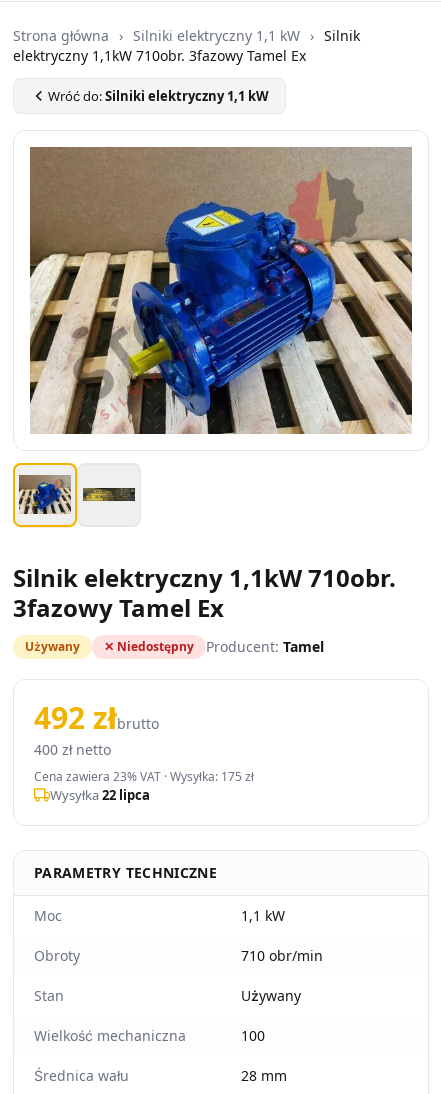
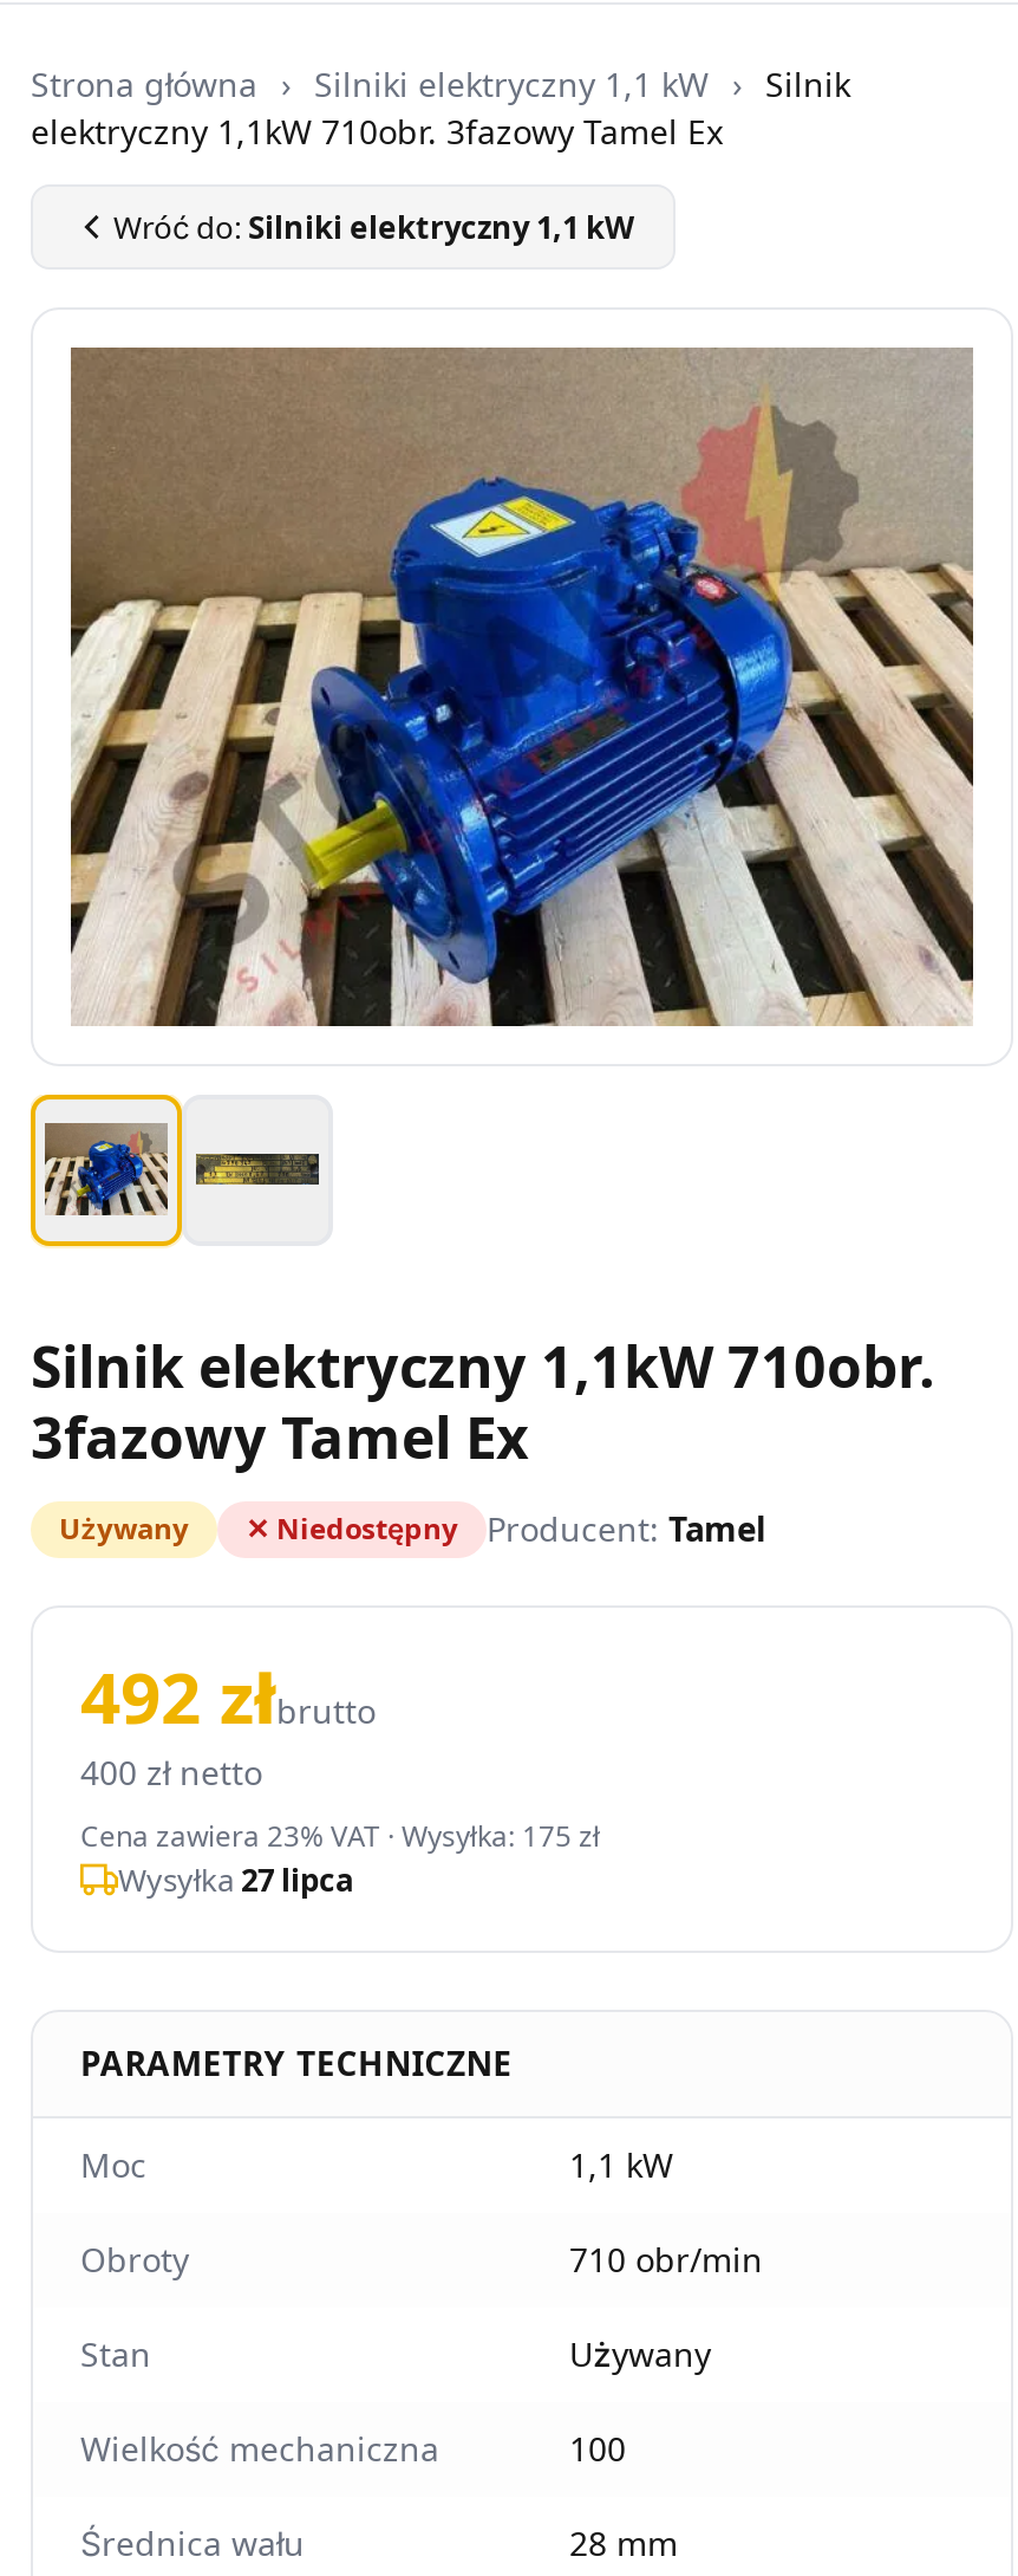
- Wysyłka 22 lipca
+ Wysyłka 27 lipca
